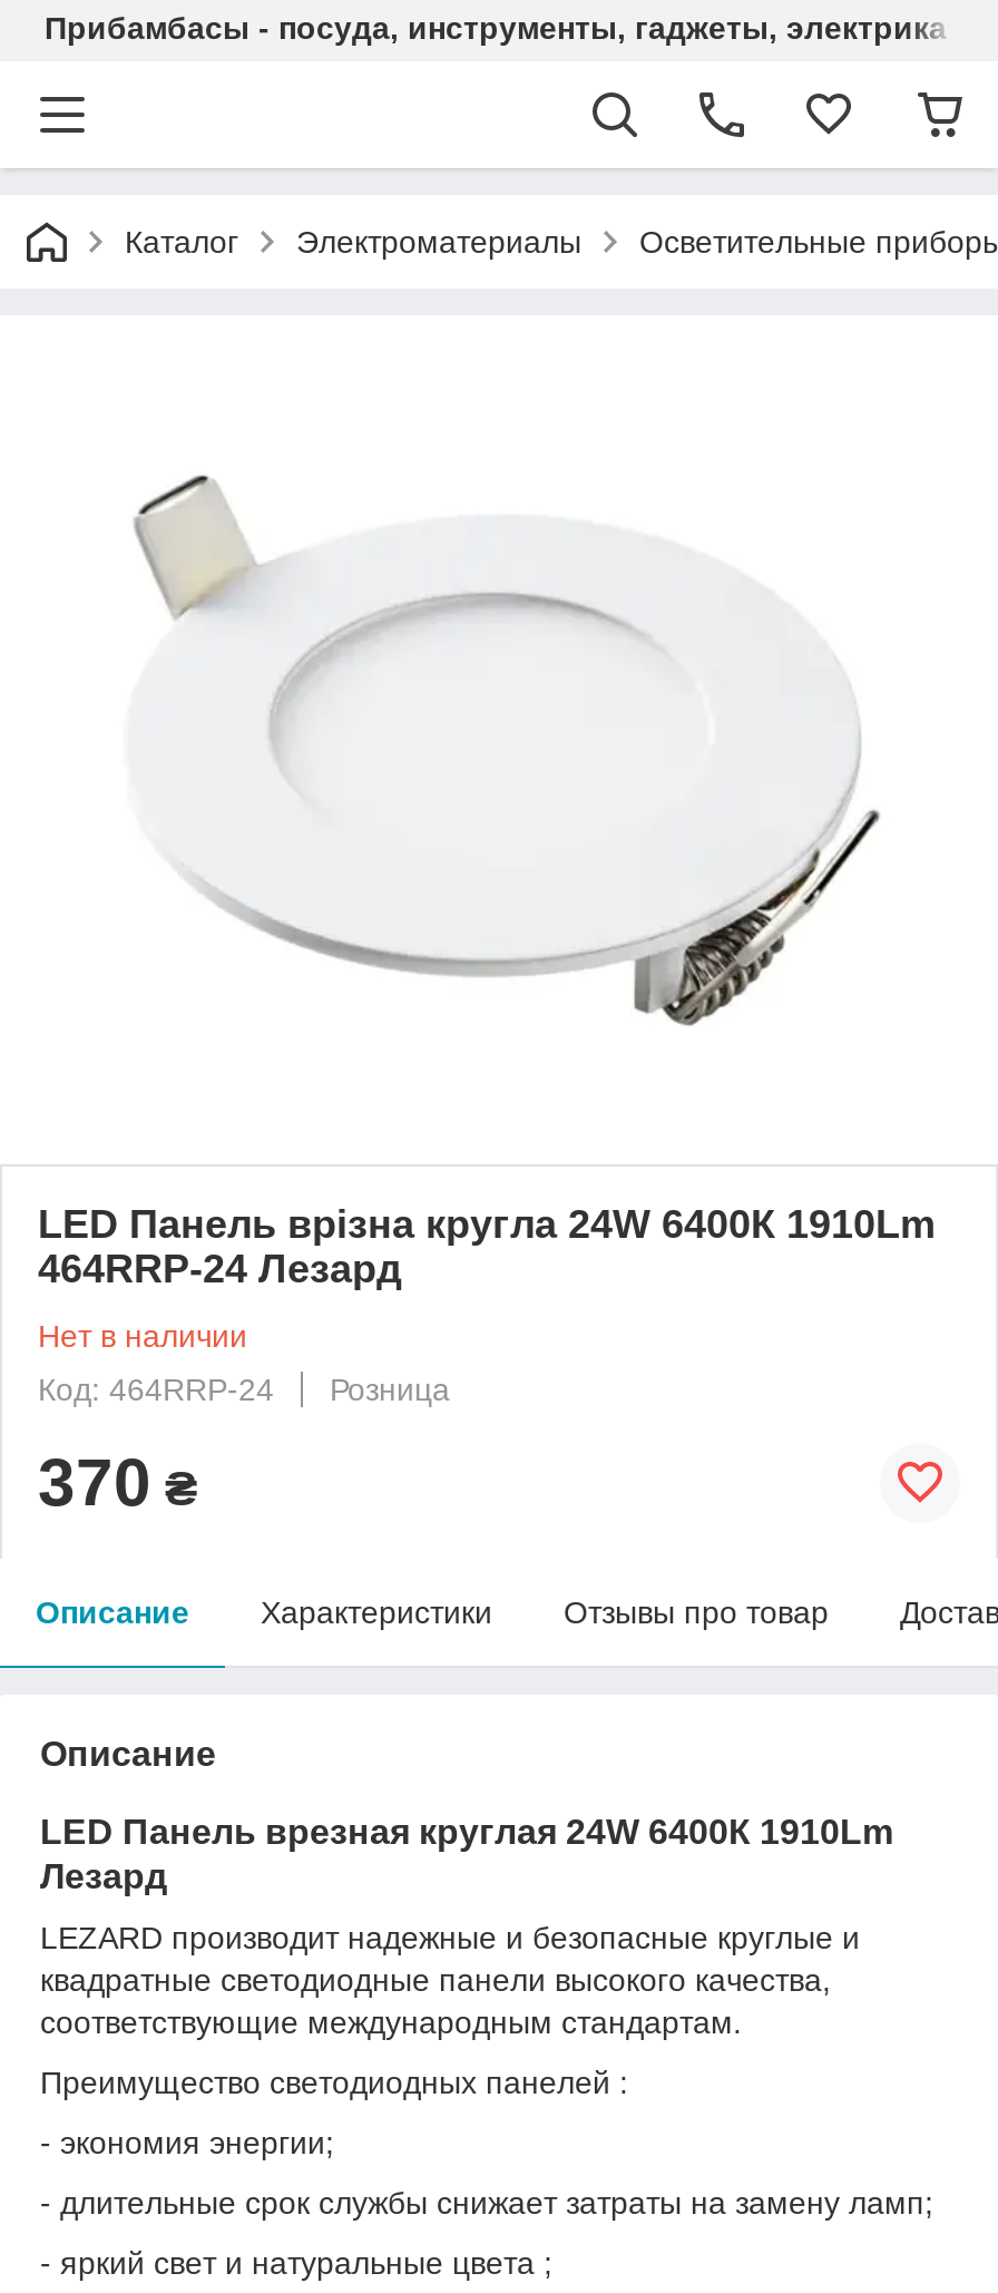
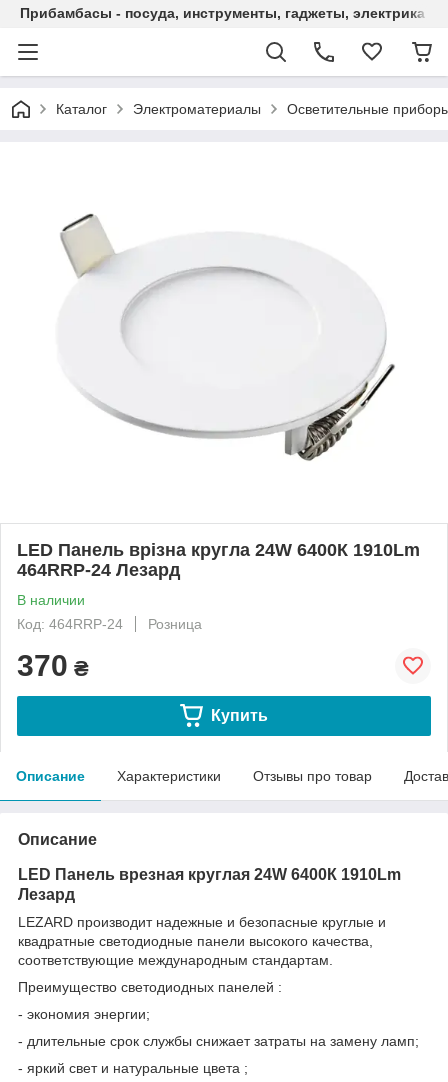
- Нет в наличии
+ В наличии

+ Купить
